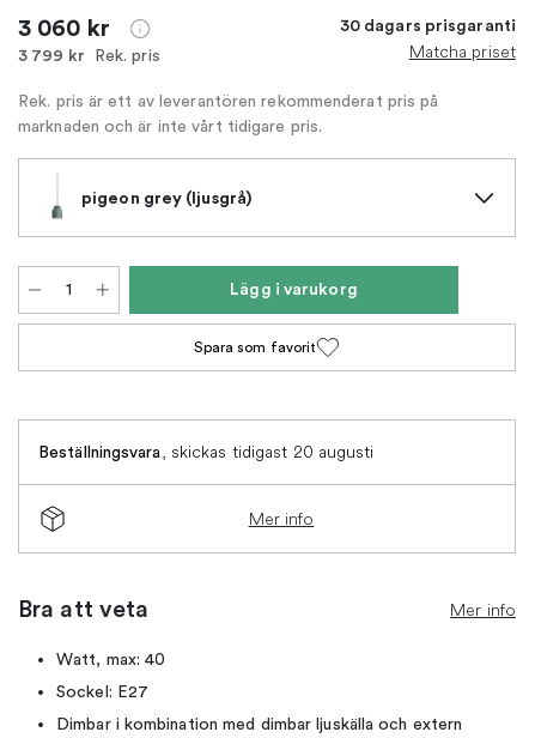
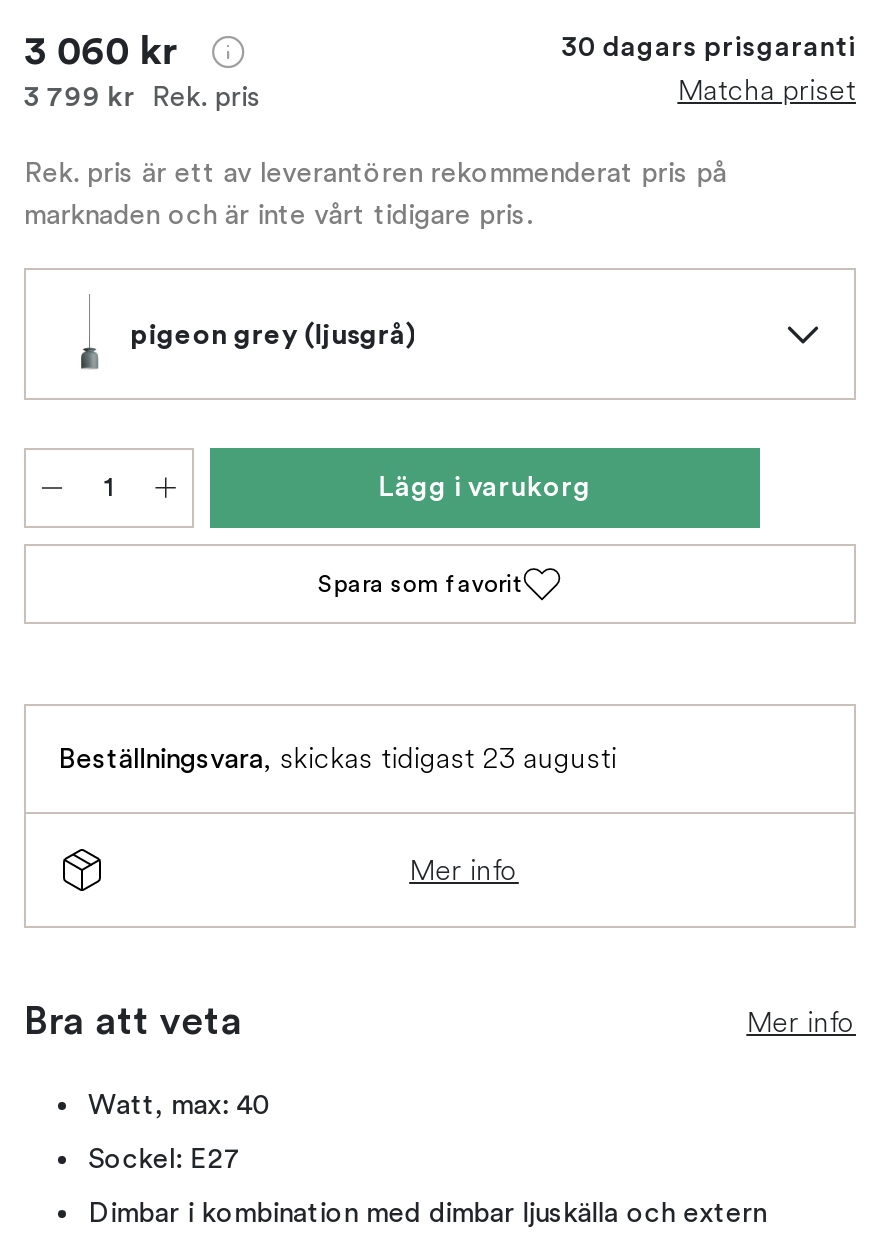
- Beställningsvara, skickas tidigast 20 augusti
+ Beställningsvara, skickas tidigast 23 augusti
